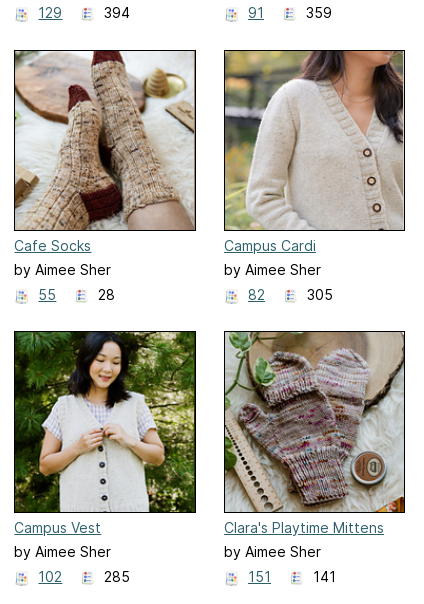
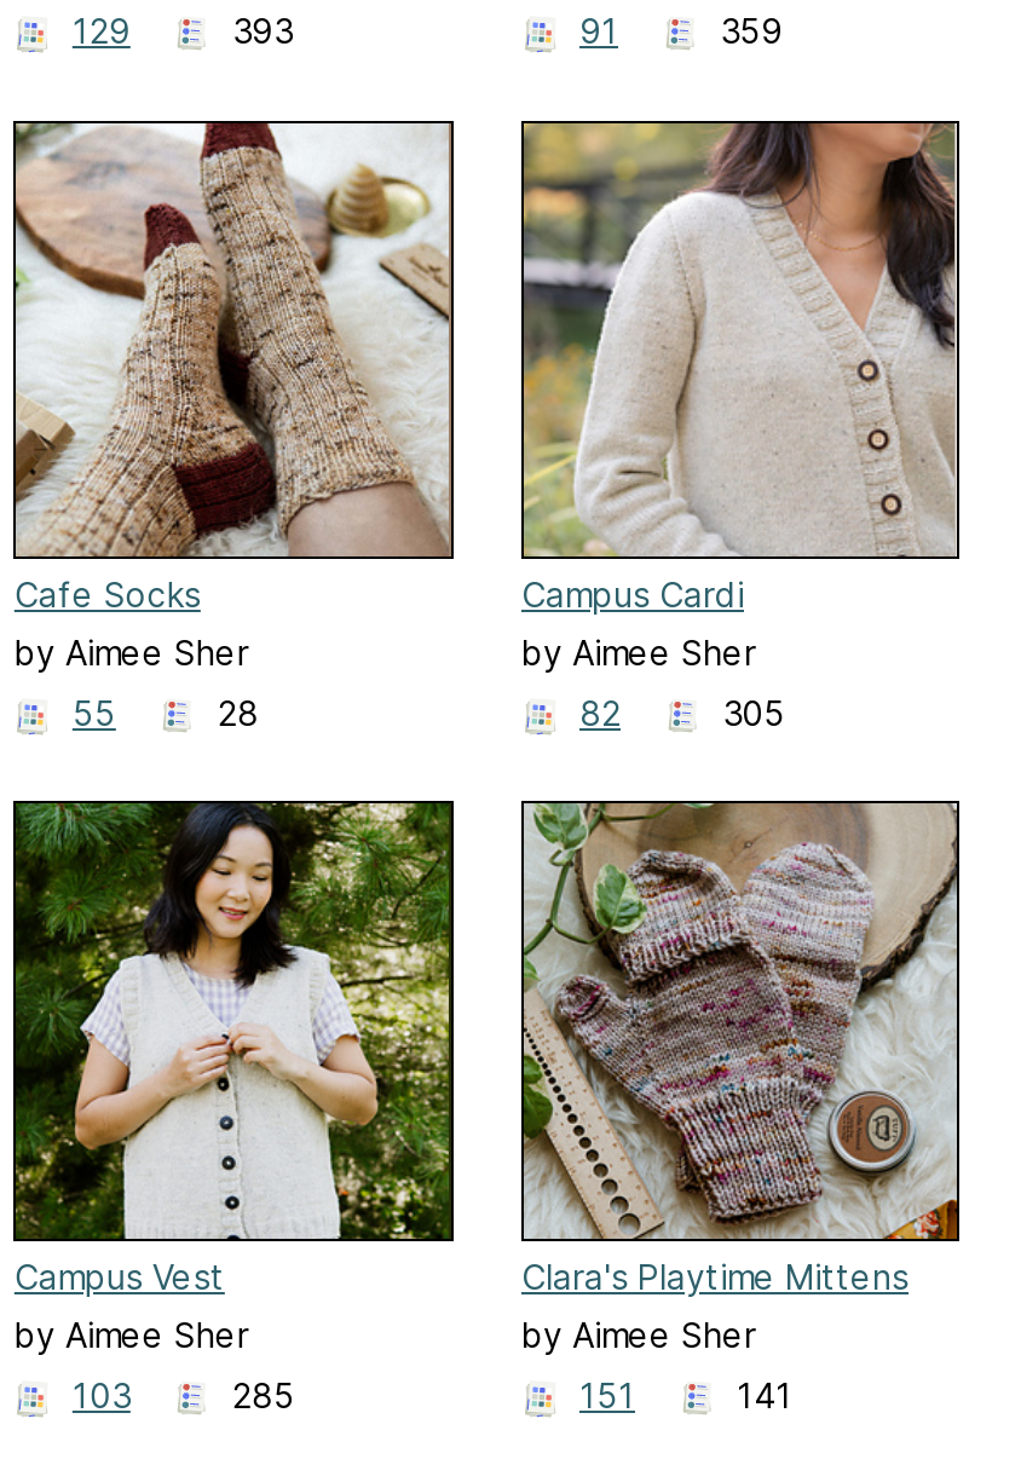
- 394
+ 393

- 102
+ 103
